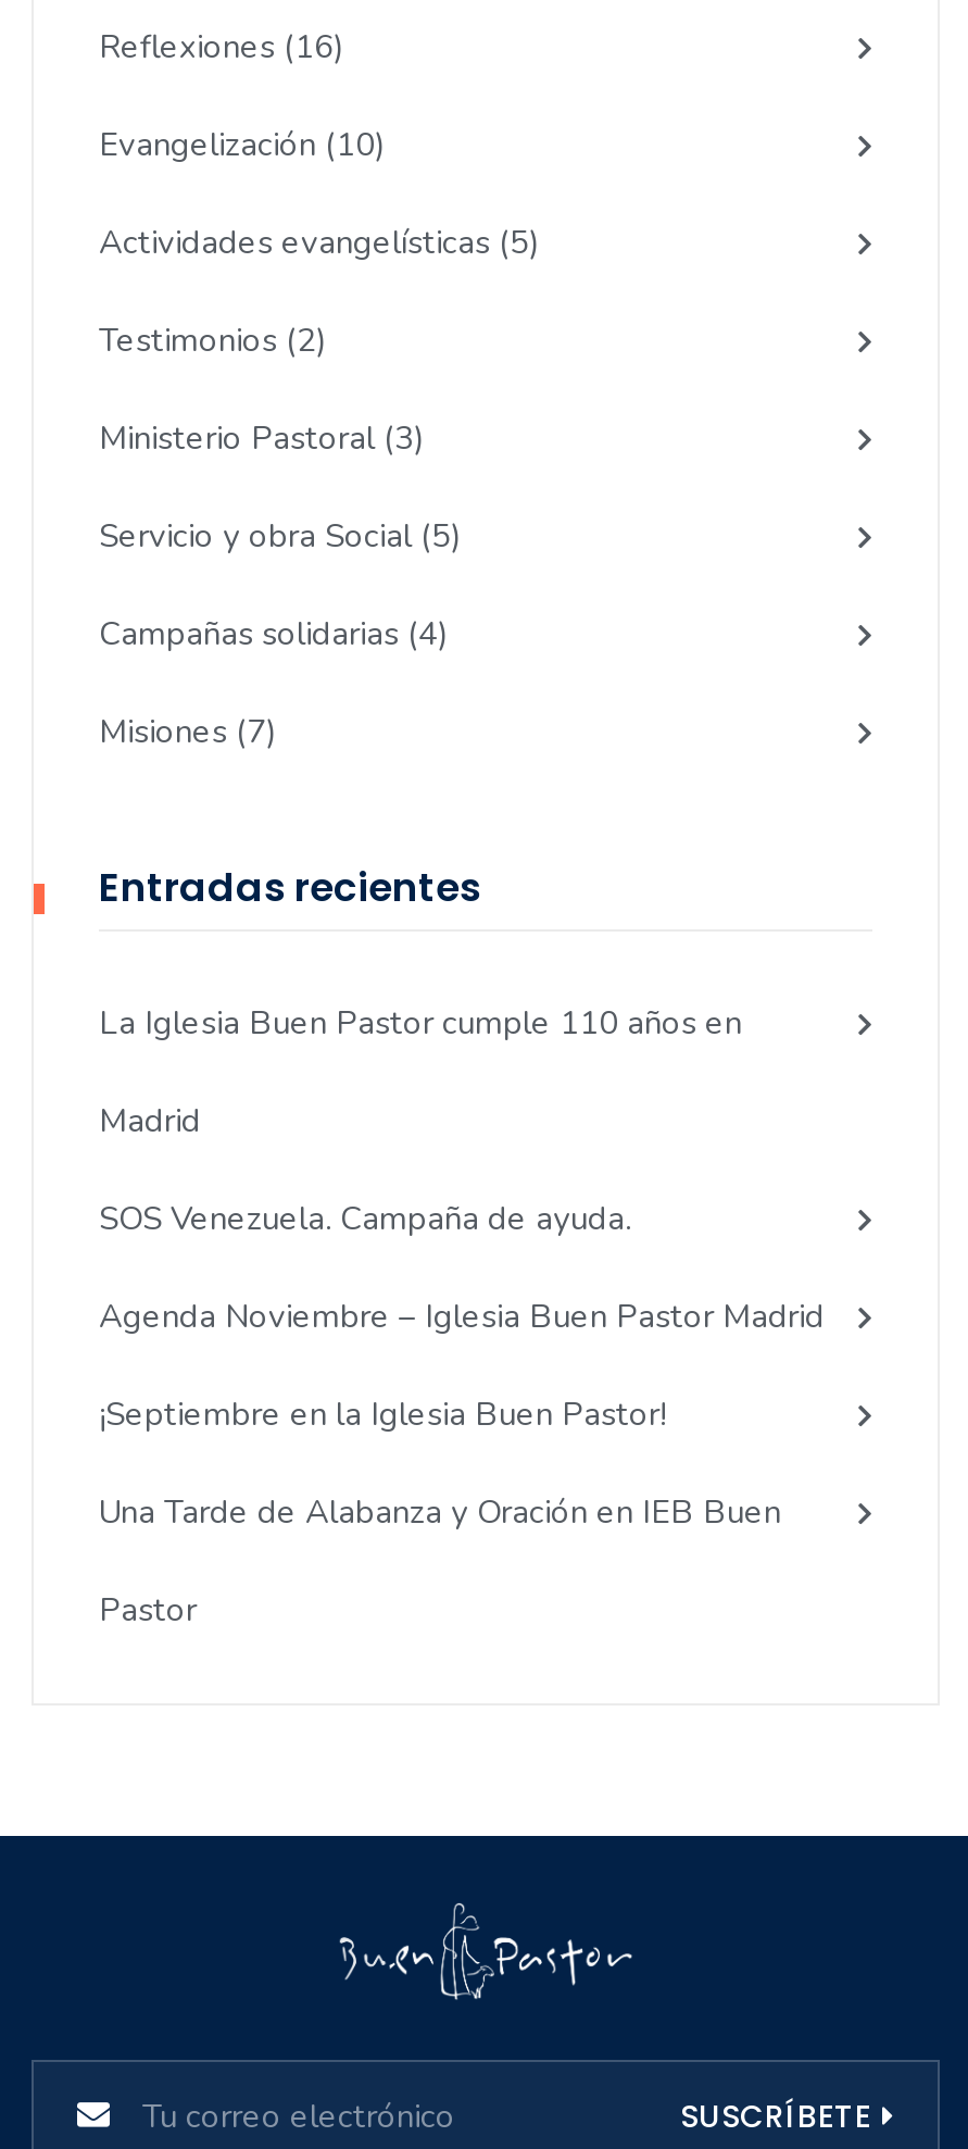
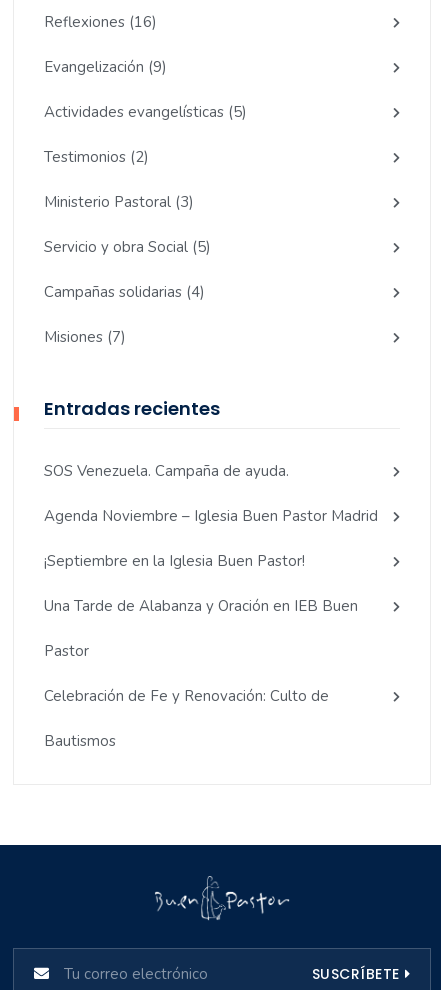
- Evangelización (10)
+ Evangelización (9)

- La Iglesia Buen Pastor cumple 110 años en
- Madrid

moved up: SOS Venezuela. Campaña de ayuda. | Agenda Noviembre – Iglesia Buen Pastor Madrid | ¡Septiembre en la Iglesia Buen Pastor! | Una Tarde de Alabanza y Oración en IEB Buen | Pastor

+ Celebración de Fe y Renovación: Culto de
+ Bautismos
